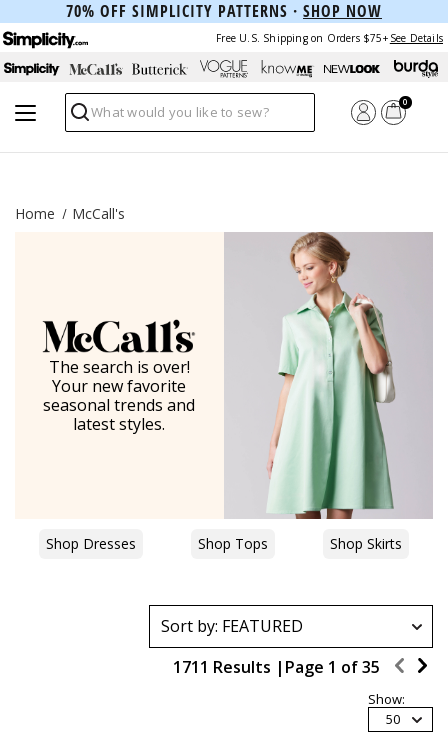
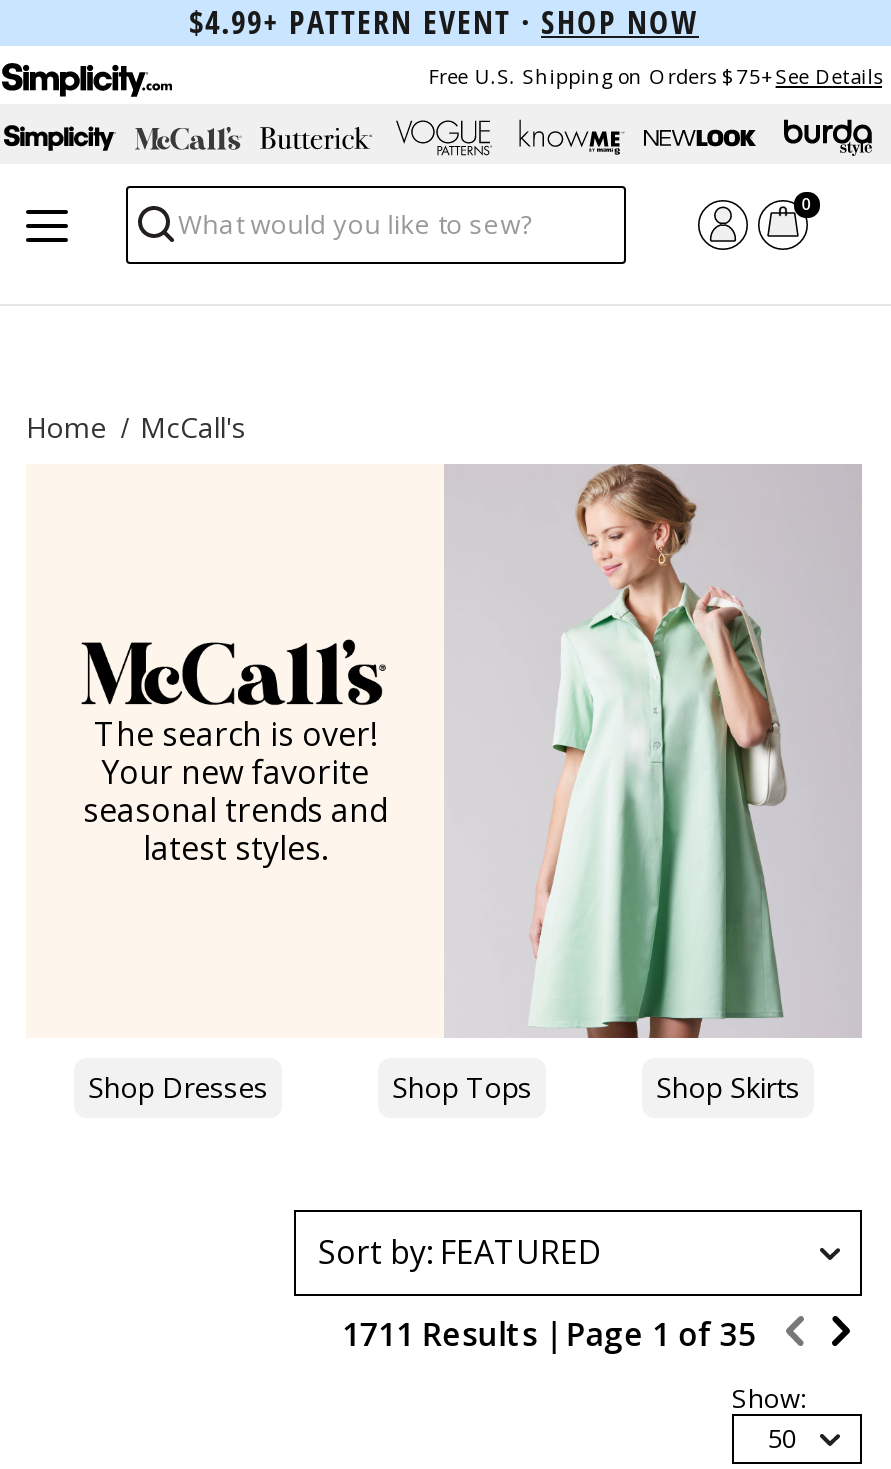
- 70% OFF SIMPLICITY PATTERNS · SHOP NOW
+ $4.99+ PATTERN EVENT · SHOP NOW
